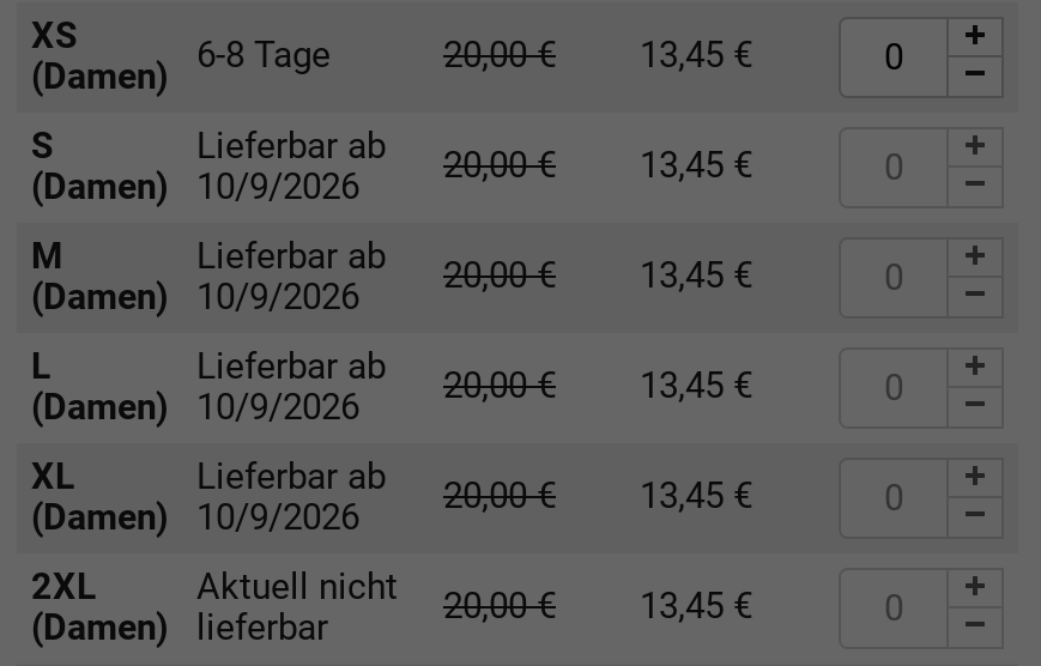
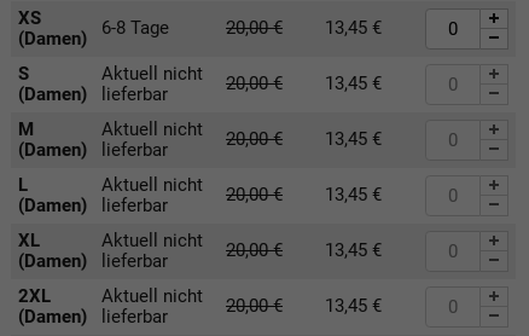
- Lieferbar ab
- 10/9/2026
+ Aktuell nicht
+ lieferbar

- Lieferbar ab
- 10/9/2026
+ Aktuell nicht
+ lieferbar

- Lieferbar ab
- 10/9/2026
+ Aktuell nicht
+ lieferbar

- Lieferbar ab
- 10/9/2026
+ Aktuell nicht
+ lieferbar
